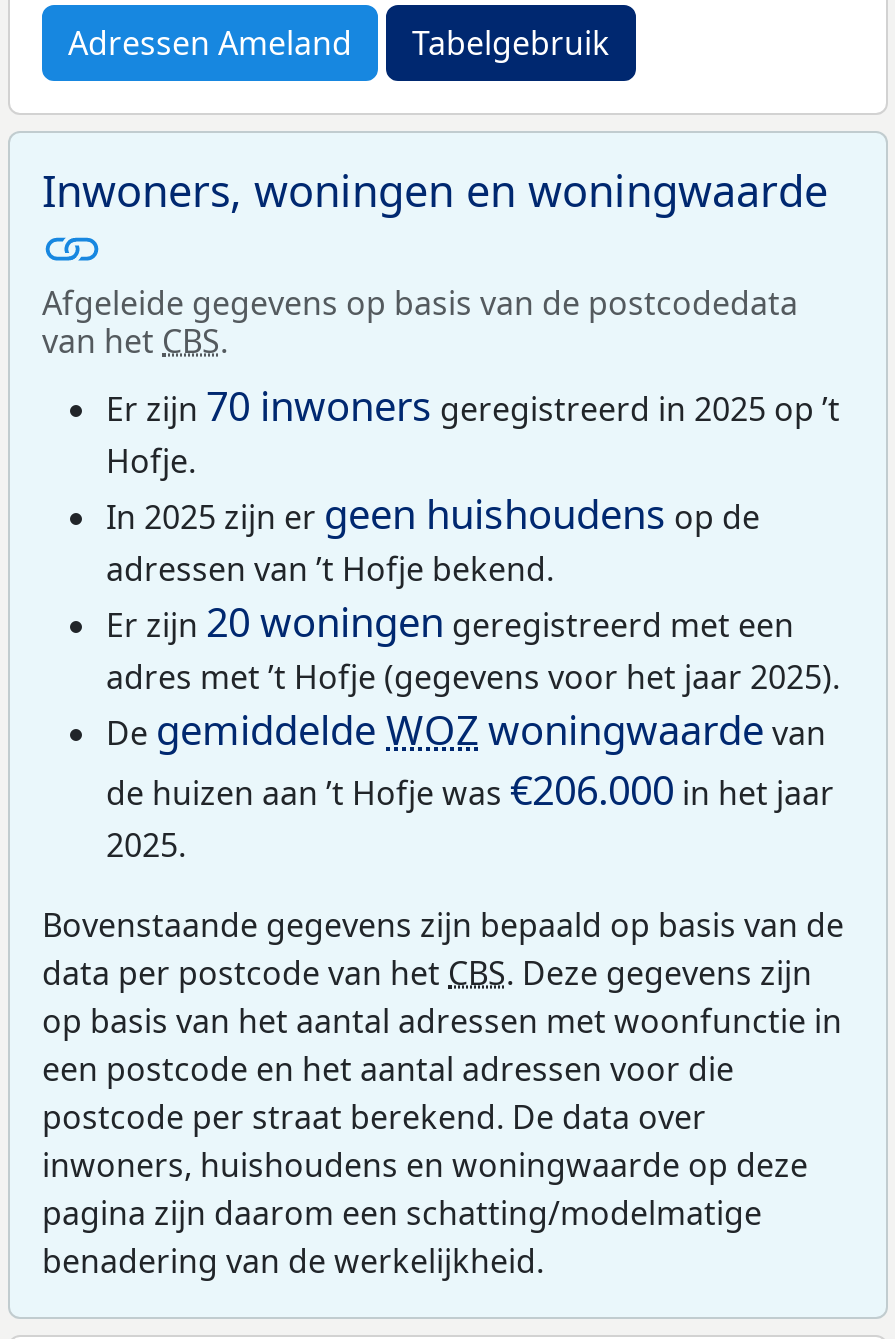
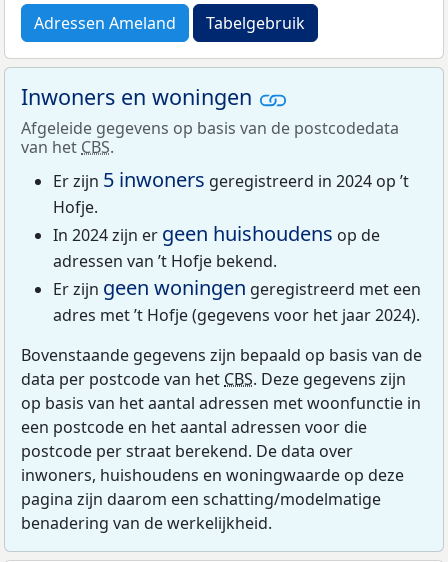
- Inwoners, woningen en woningwaarde
+ Inwoners en woningen

- Er zijn 70 inwoners geregistreerd in 2025 op ’t
+ Er zijn 5 inwoners geregistreerd in 2024 op ’t

- In 2025 zijn er geen huishoudens op de
+ In 2024 zijn er geen huishoudens op de

- Er zijn 20 woningen geregistreerd met een
- adres met ’t Hofje (gegevens voor het jaar 2025).
- De gemiddelde WOZ woningwaardevan
- de huizen aan ’t Hofje was €206.000 in het jaar
- 2025.
+ Er zijn geen woningen geregistreerd met een
+ adres met ’t Hofje (gegevens voor het jaar 2024).
